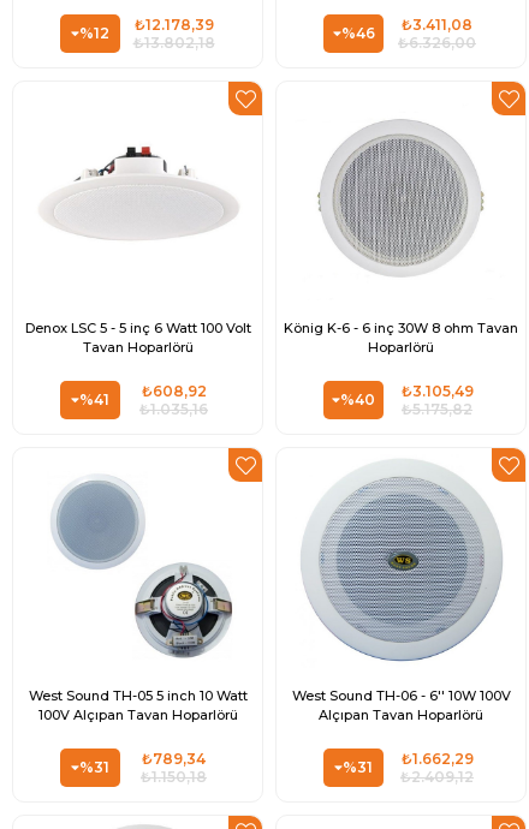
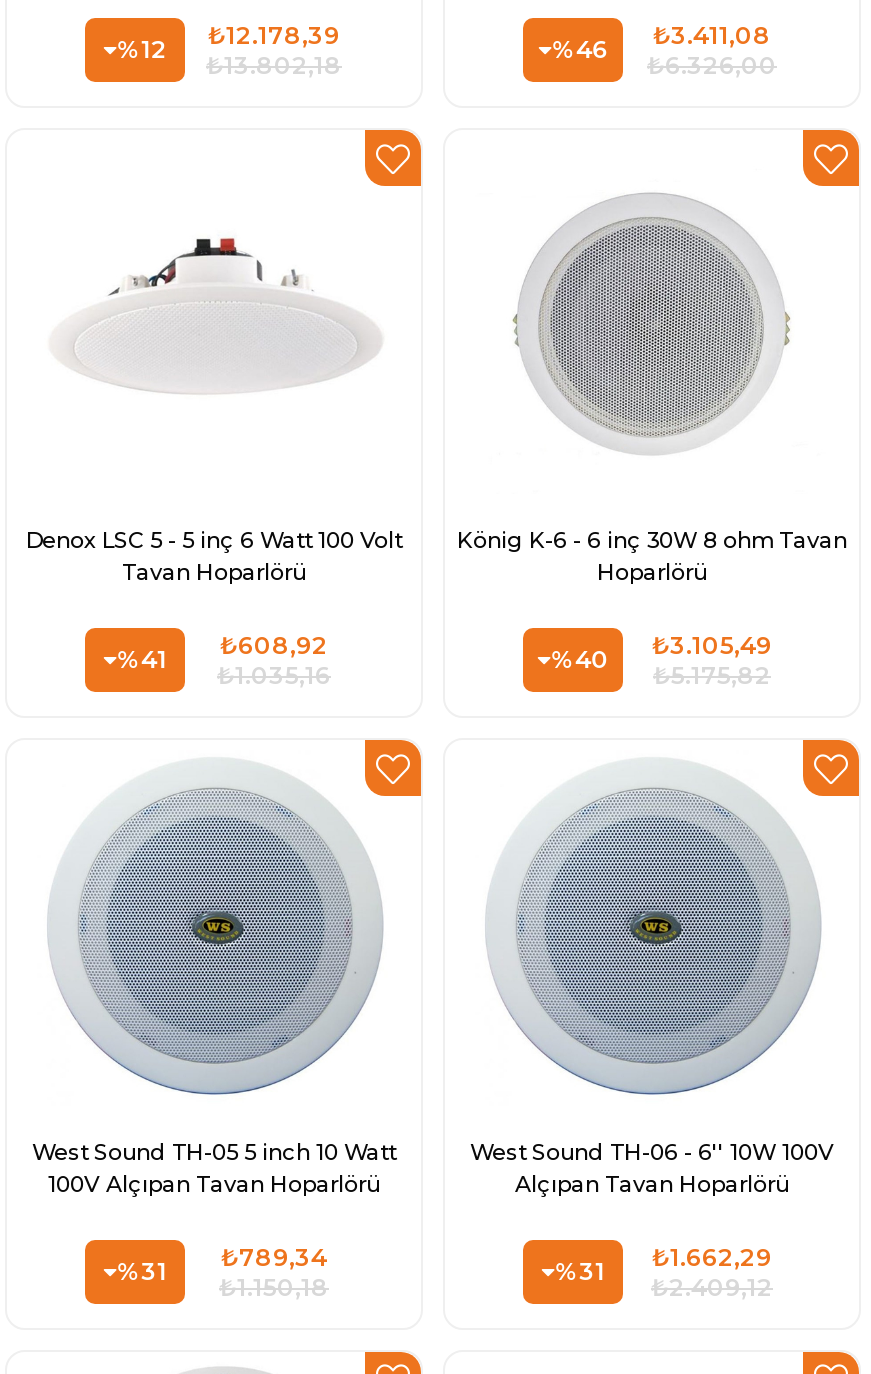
- [image]
+ [image]
